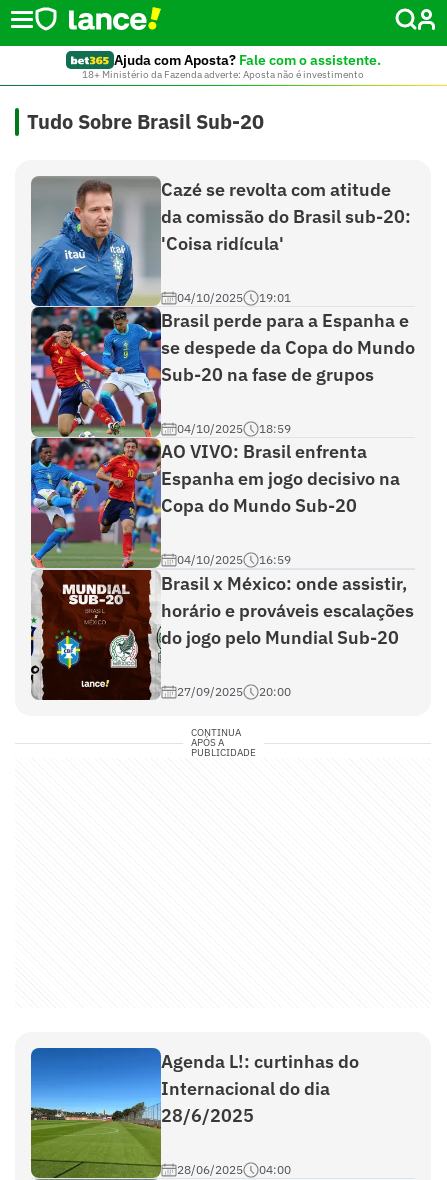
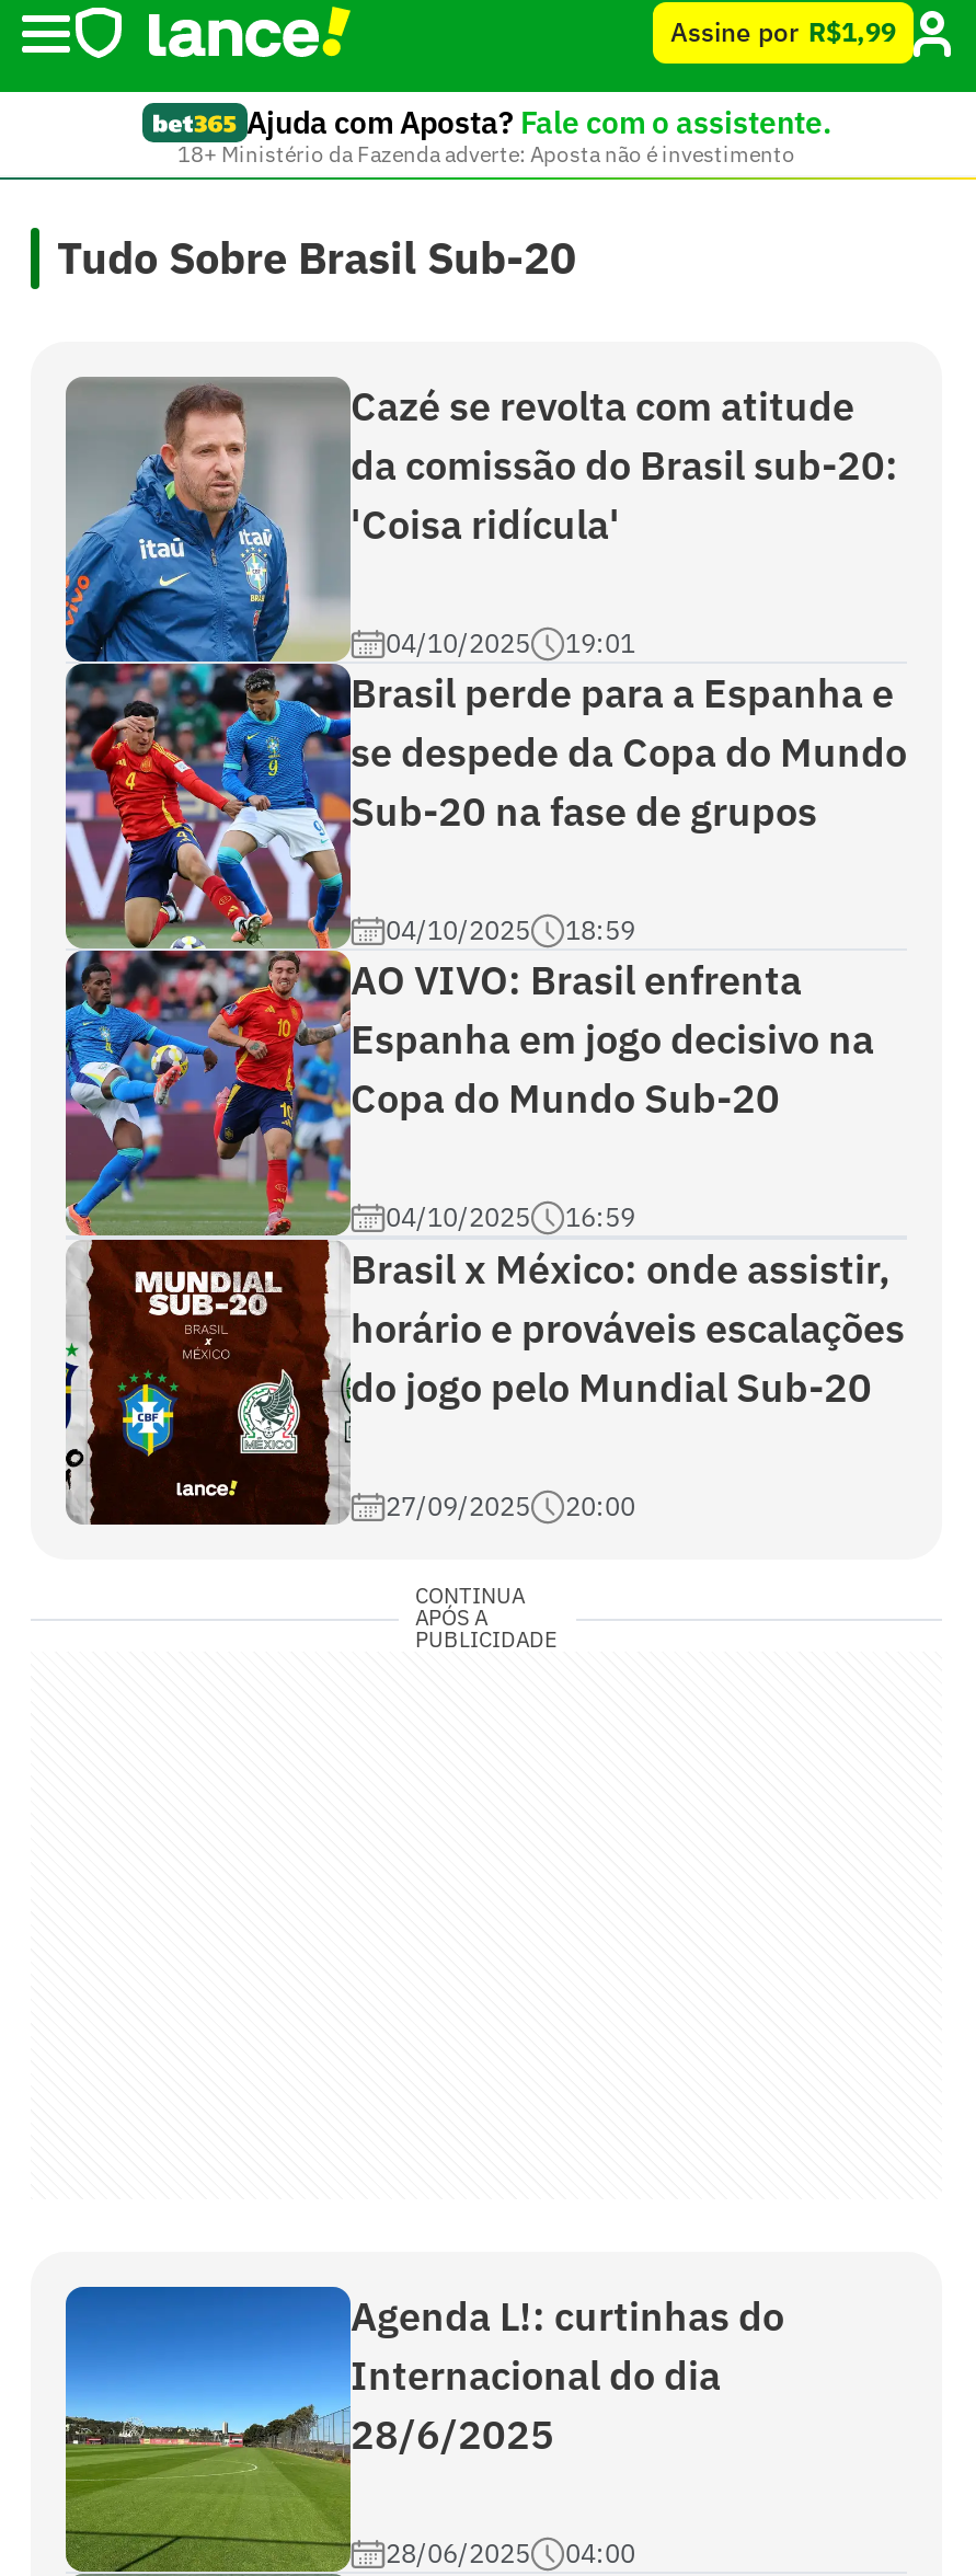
+ Assine por R$1,99
